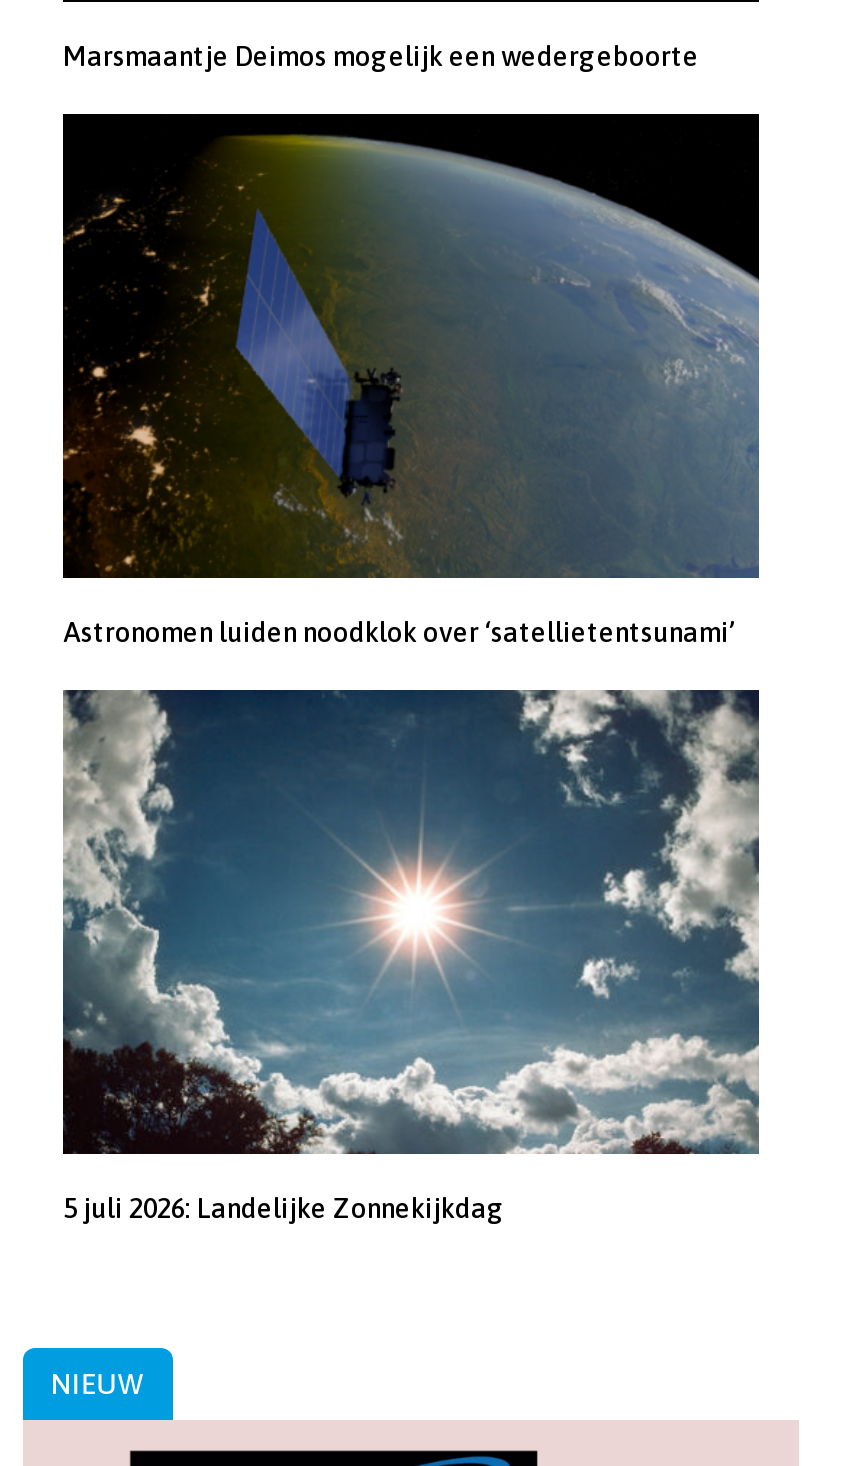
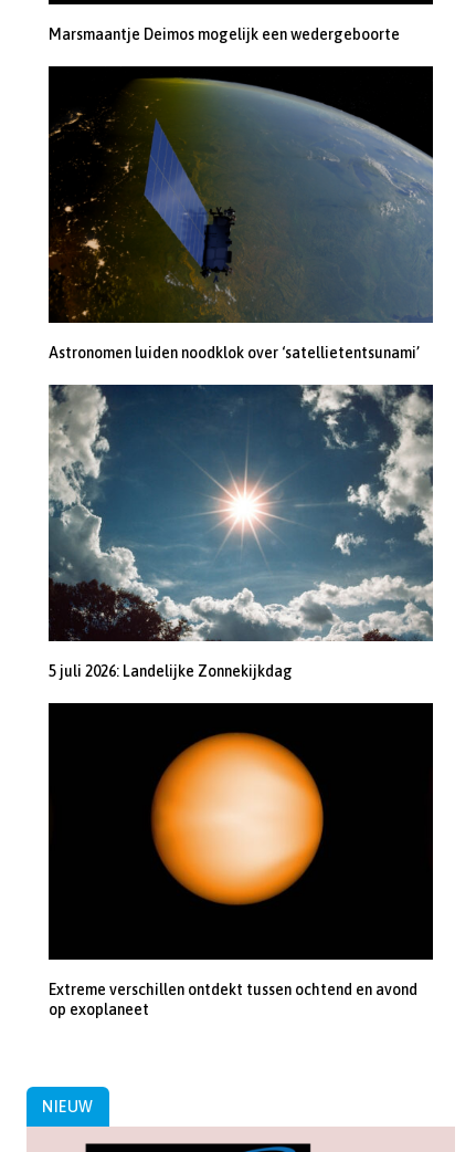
+ [image]
+ Extreme verschillen ontdekt tussen ochtend en avond
+ op exoplaneet
